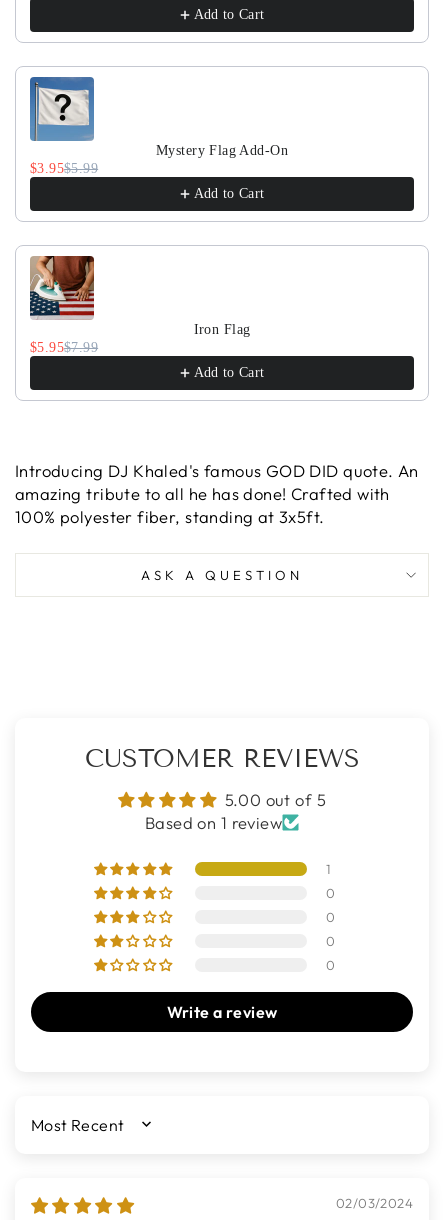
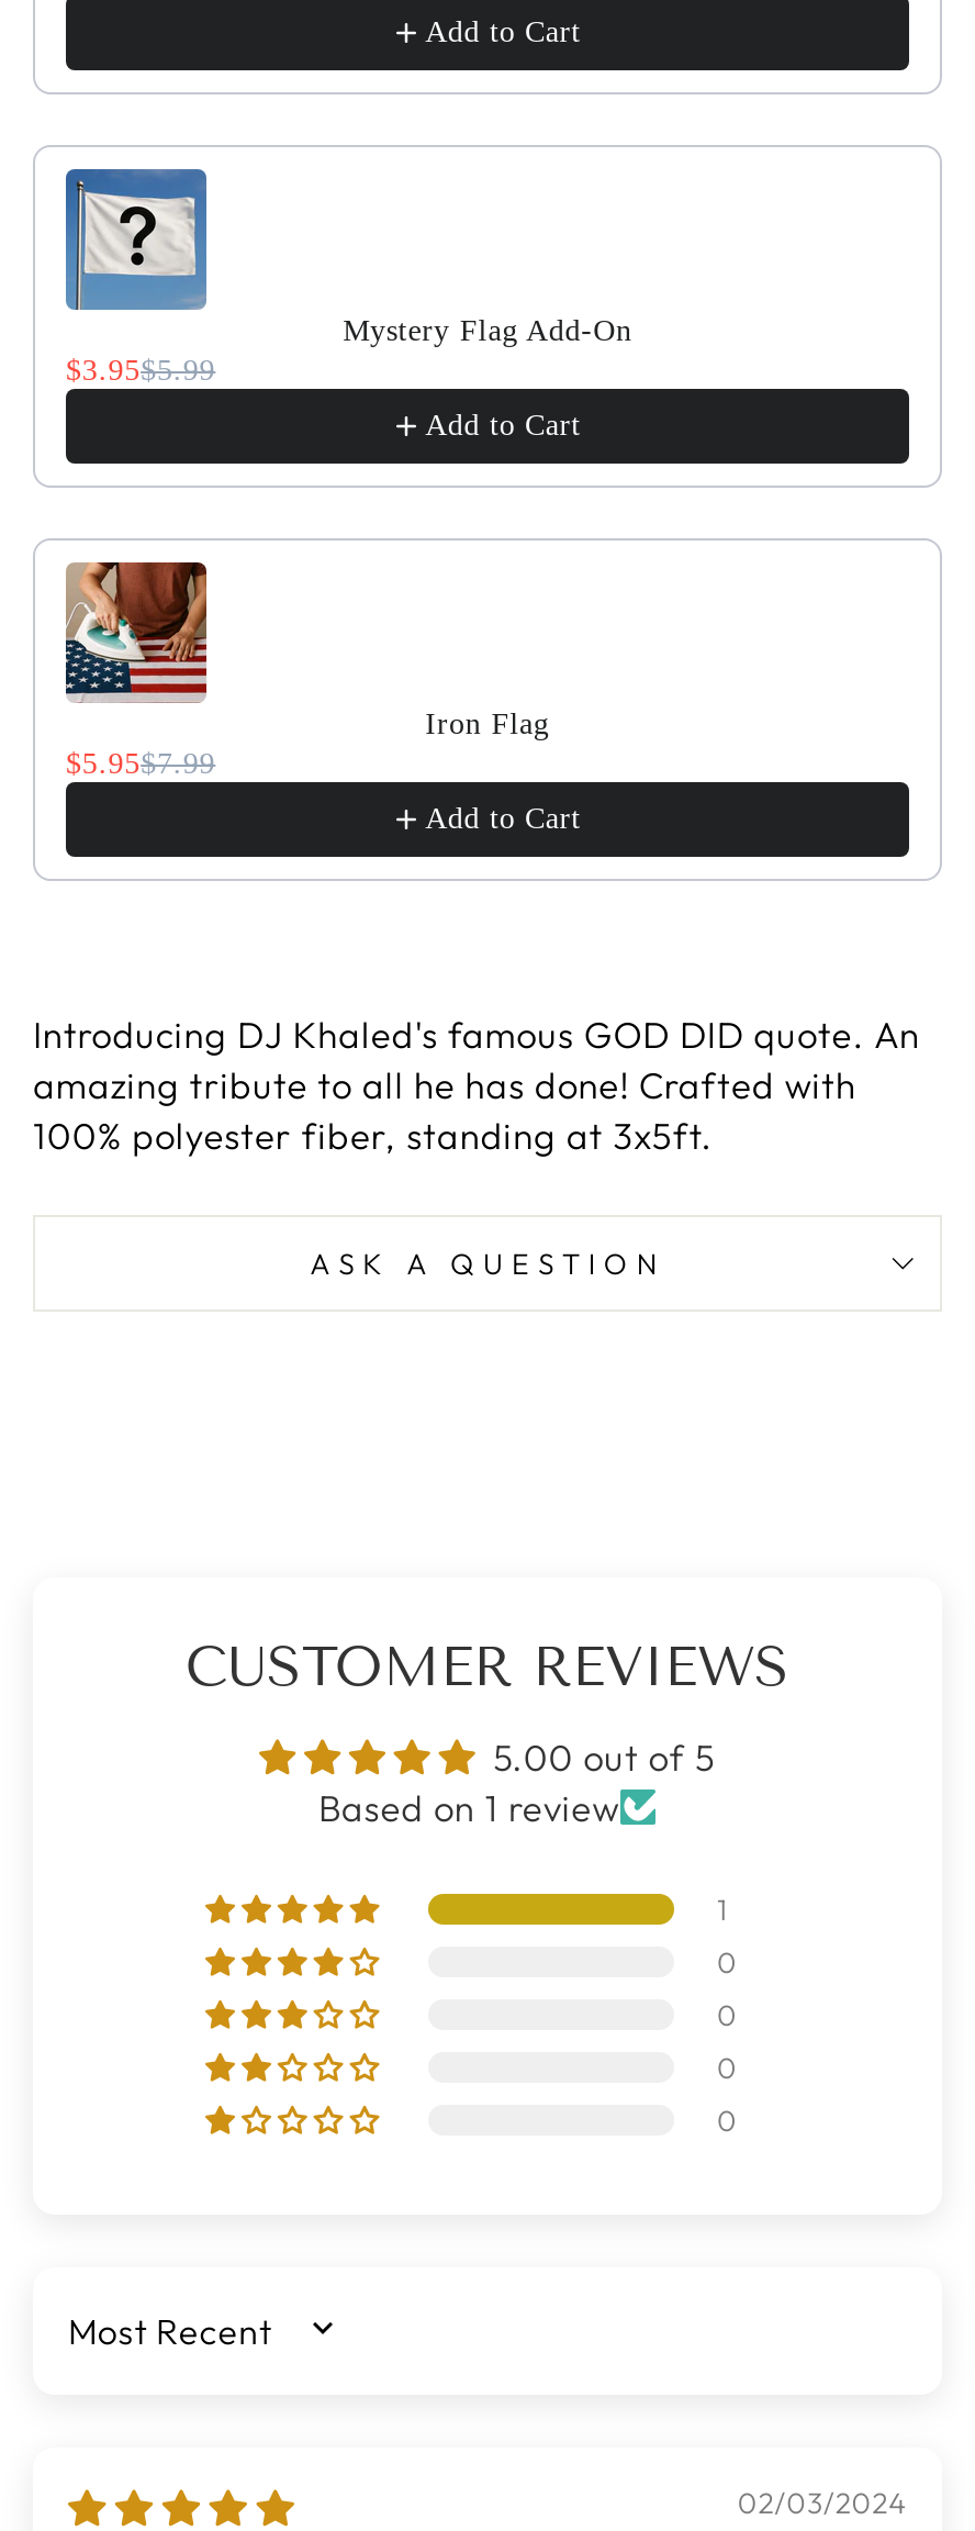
- Write a review
